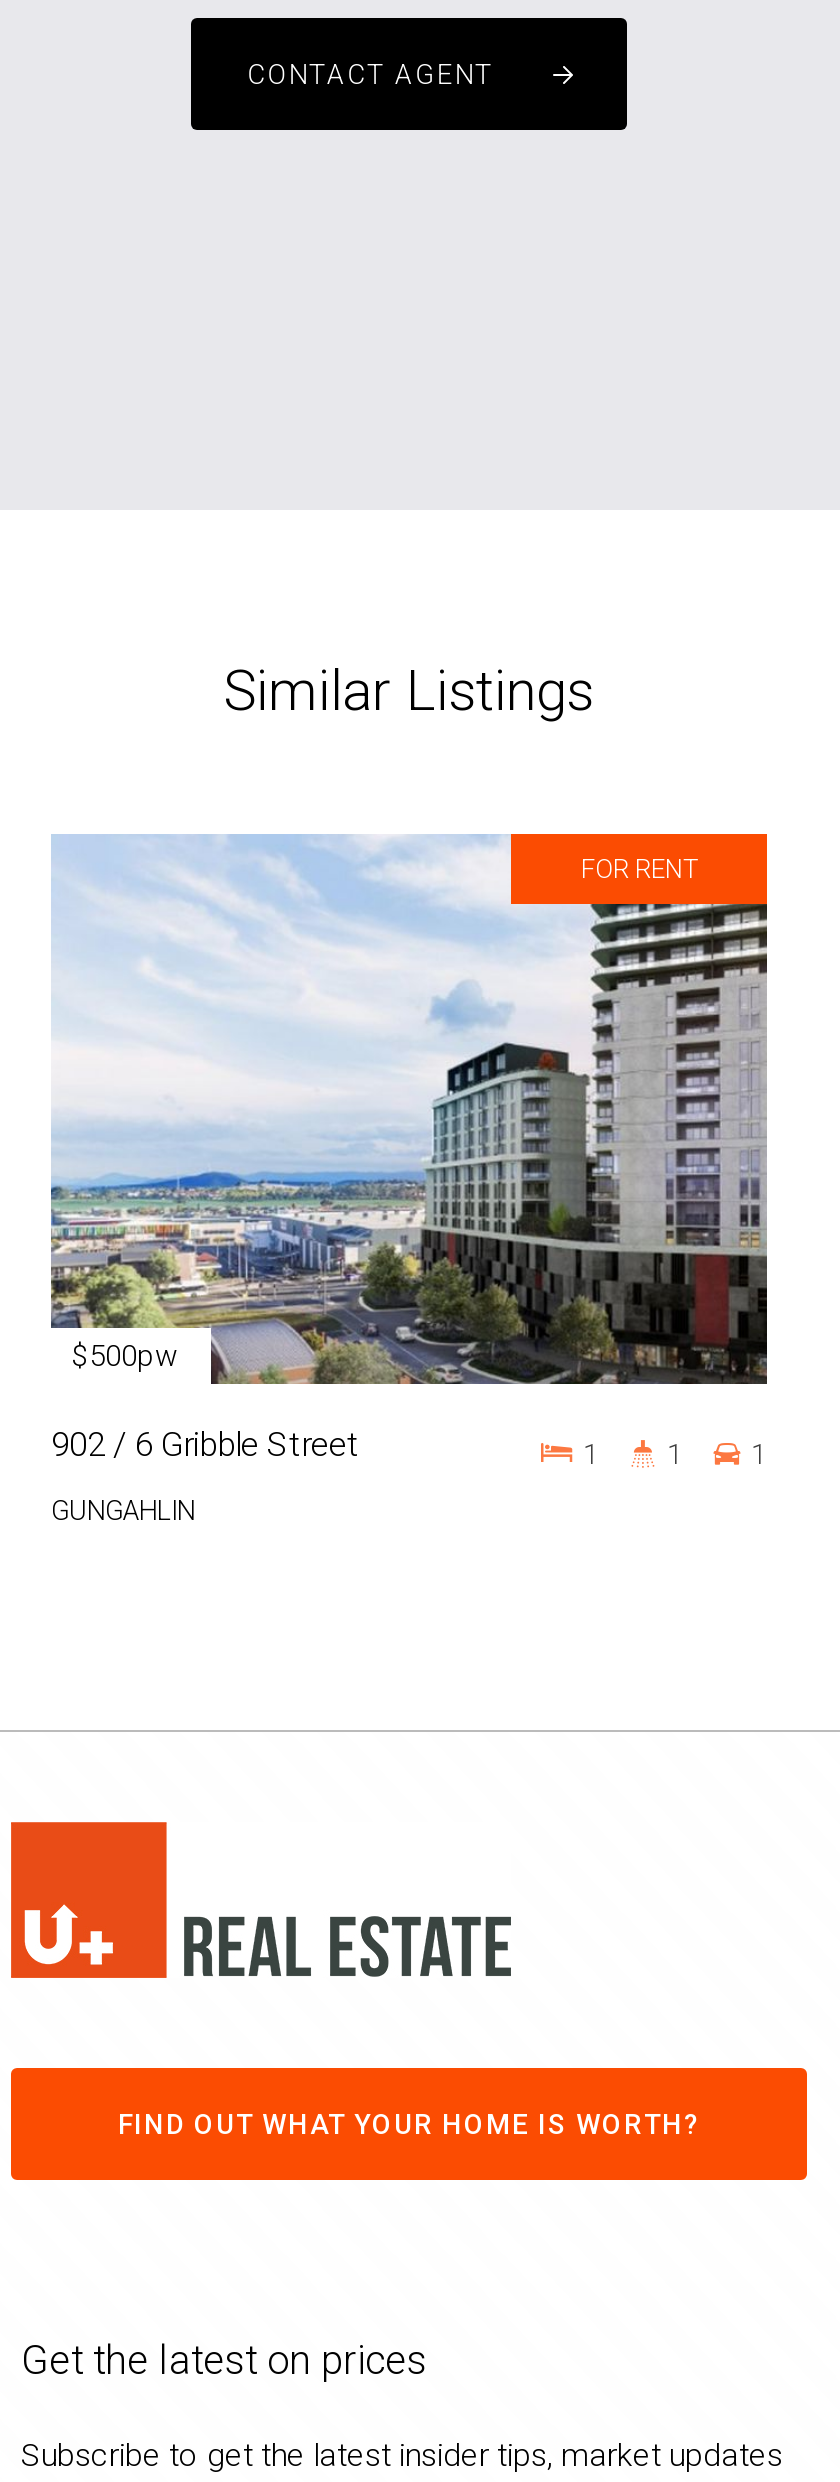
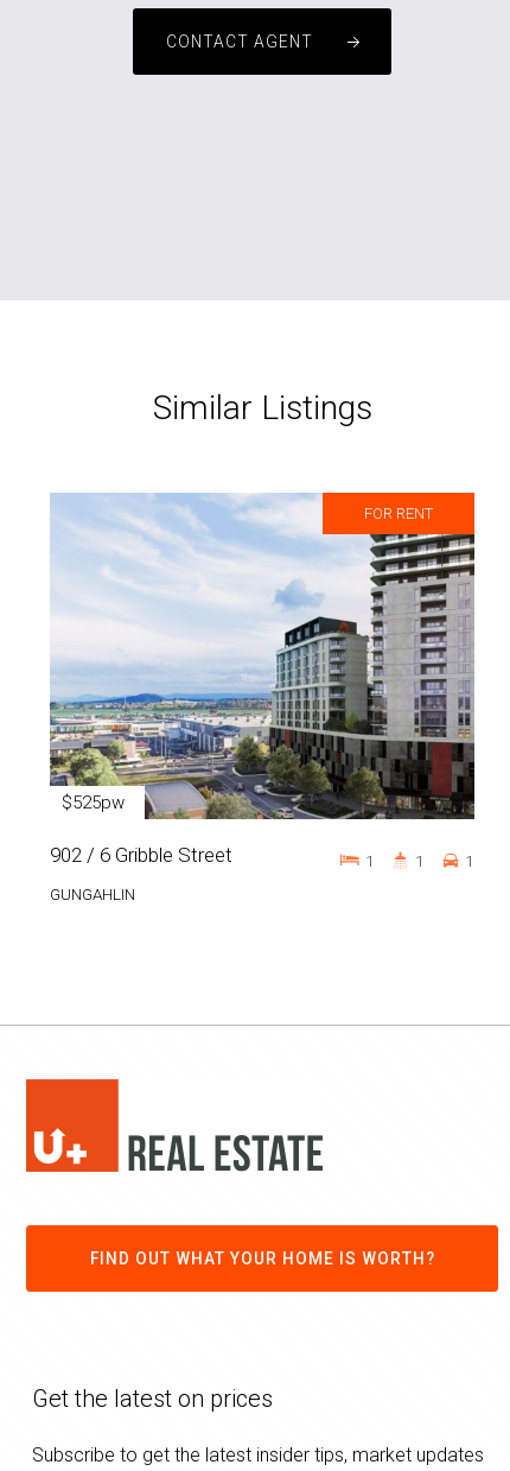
- $500pw
+ $525pw
